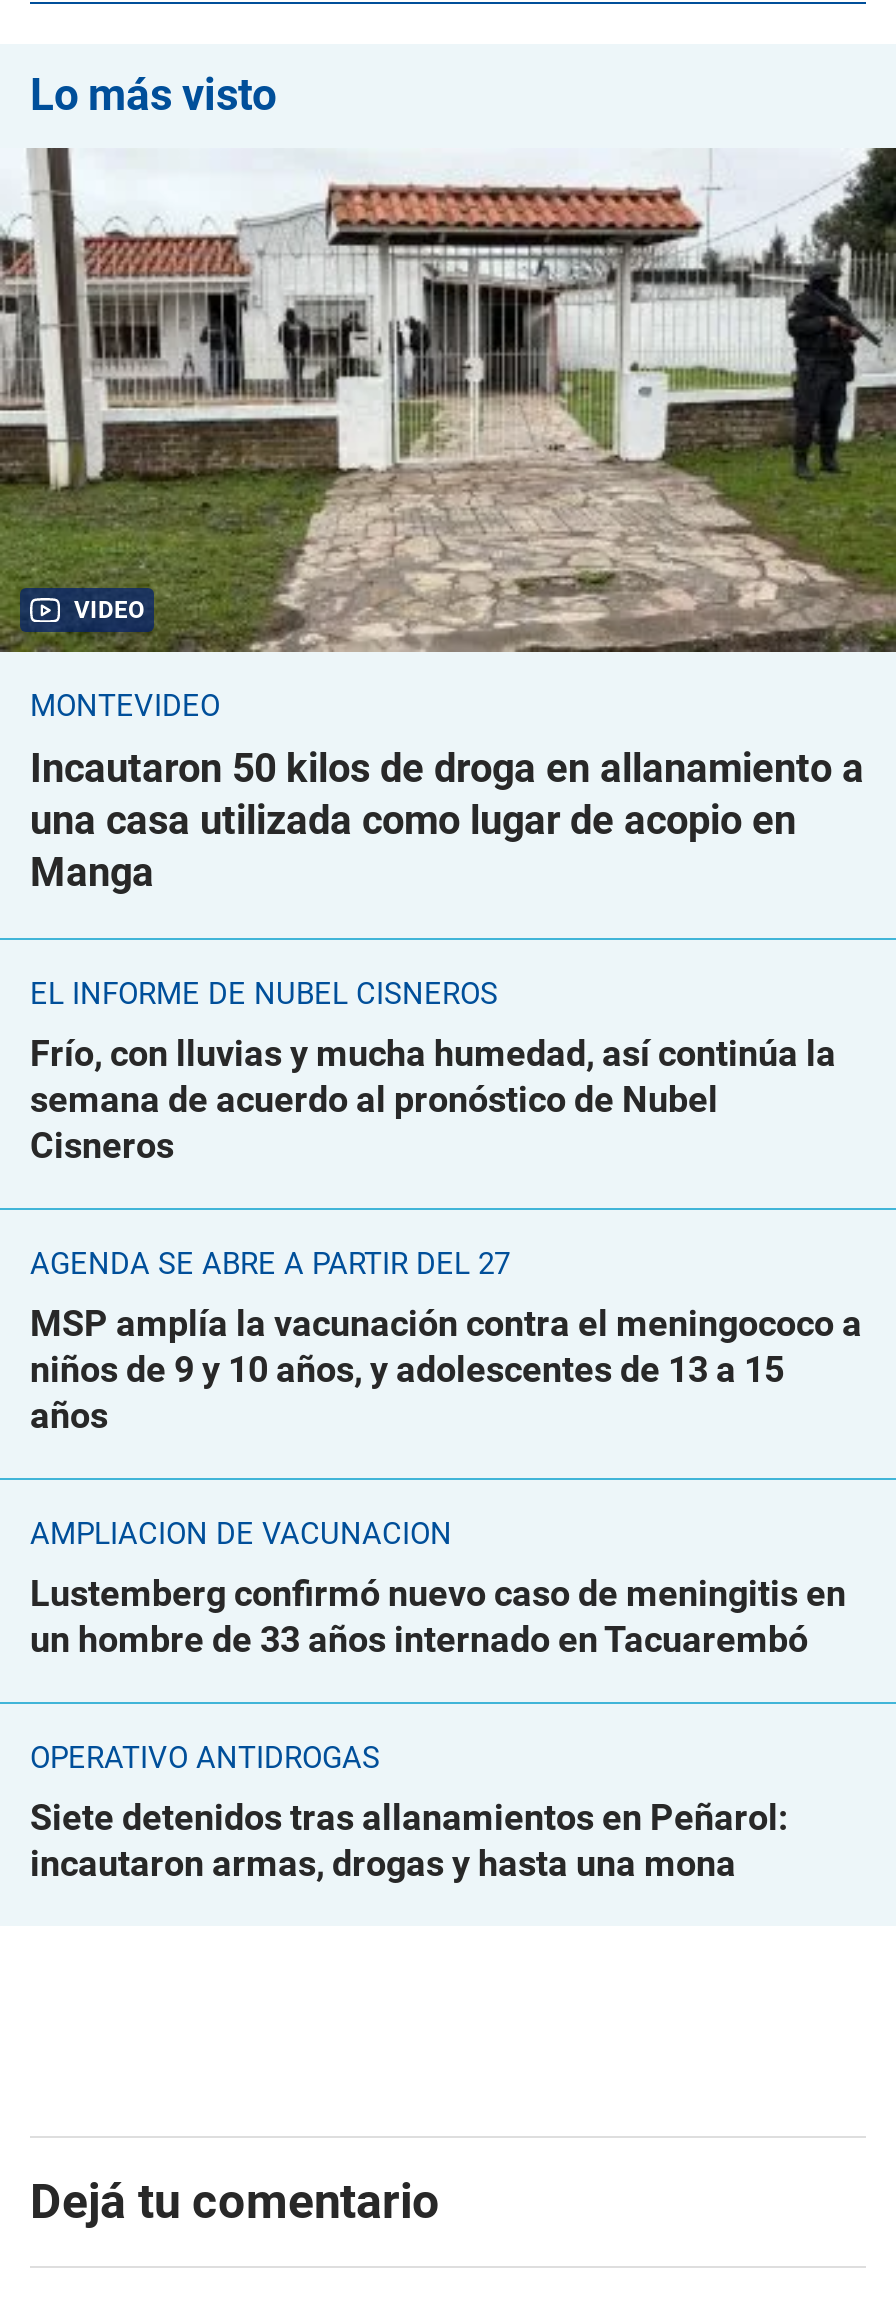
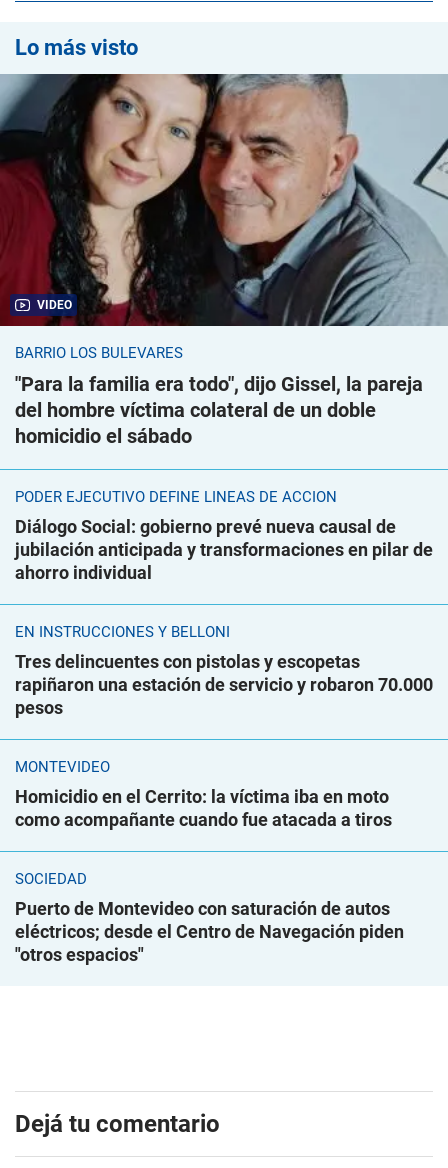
- [image]
+ [image]

+ BARRIO LOS BULEVARES
+ "Para la familia era todo", dijo Gissel, la pareja
+ del hombre víctima colateral de un doble
+ homicidio el sábado
+ PODER EJECUTIVO DEFINE LÍNEAS DE ACCIÓN
+ Diálogo Social: gobierno prevé nueva causal de
+ jubilación anticipada y transformaciones en pilar de
+ ahorro individual
+ EN INSTRUCCIONES Y BELLONI
+ Tres delincuentes con pistolas y escopetas
+ rapiñaron una estación de servicio y robaron 70.000
+ pesos

moved down: MONTEVIDEO

- Incautaron 50 kilos de droga en allanamiento a
- una casa utilizada como lugar de acopio en
- Manga
- EL INFORME DE NUBEL CISNEROS
- Frío, con lluvias y mucha humedad, así continúa la
- semana de acuerdo al pronóstico de Nubel
- Cisneros
- AGENDA SE ABRE A PARTIR DEL 27
- MSP amplía la vacunación contra el meningococo a
- niños de 9 y 10 años, y adolescentes de 13 a 15
- años
- AMPLIACIÓN DE VACUNACIÓN
- Lustemberg confirmó nuevo caso de meningitis en
- un hombre de 33 años internado en Tacuarembó
- OPERATIVO ANTIDROGAS
- Siete detenidos tras allanamientos en Peñarol:
- incautaron armas, drogas y hasta una mona
+ Homicidio en el Cerrito: la víctima iba en moto
+ como acompañante cuando fue atacada a tiros
+ SOCIEDAD
+ Puerto de Montevideo con saturación de autos
+ eléctricos; desde el Centro de Navegación piden
+ "otros espacios"
